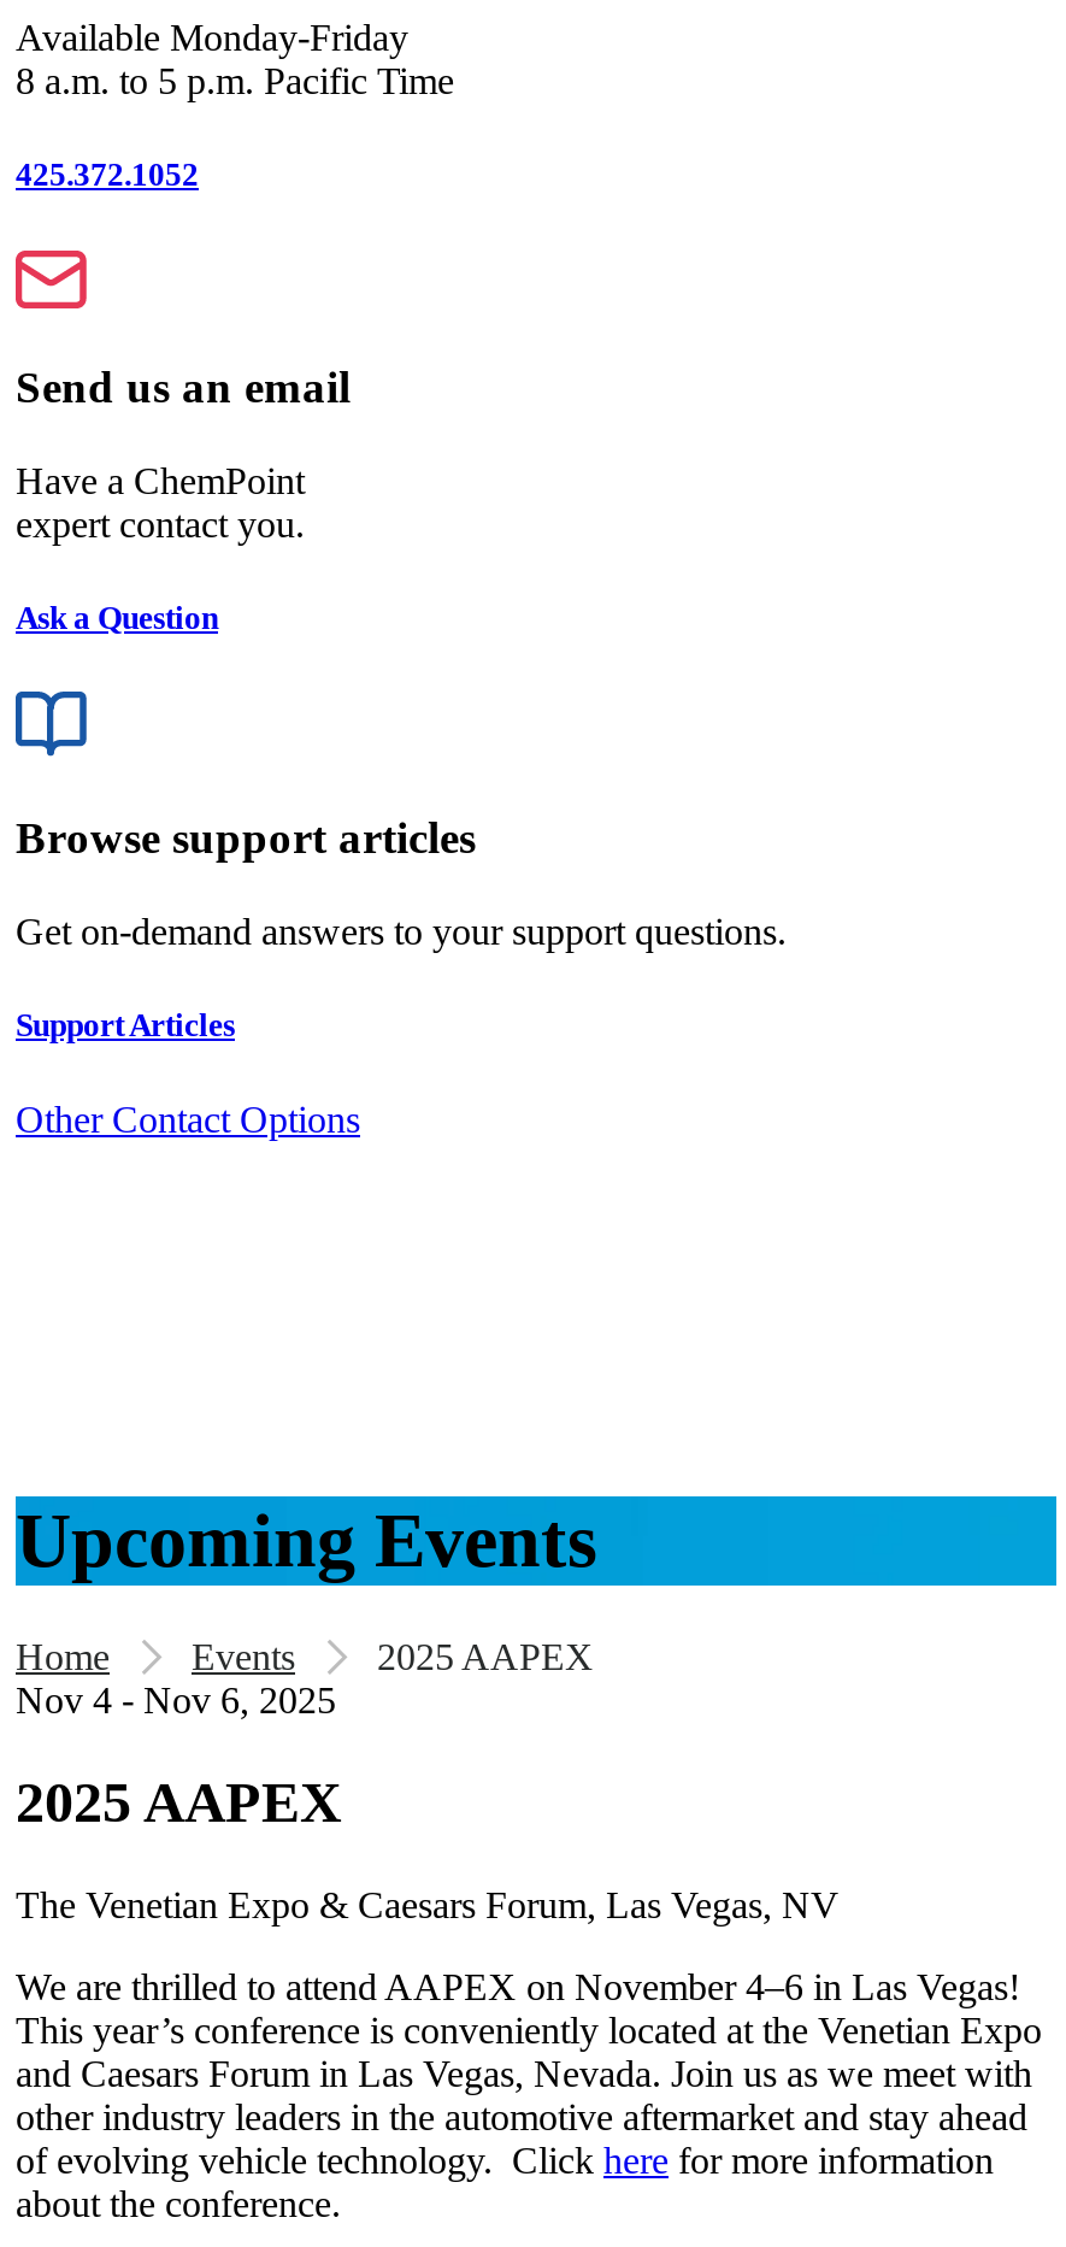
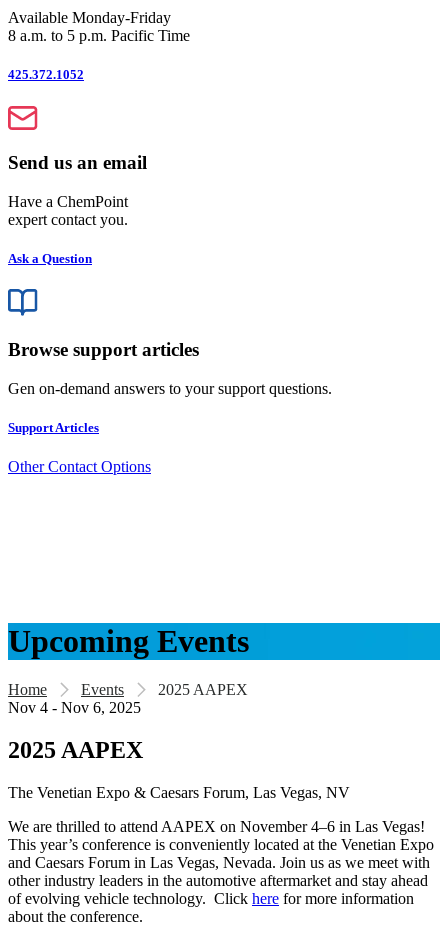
- Get on-demand answers to your support questions.
+ Gen on-demand answers to your support questions.
